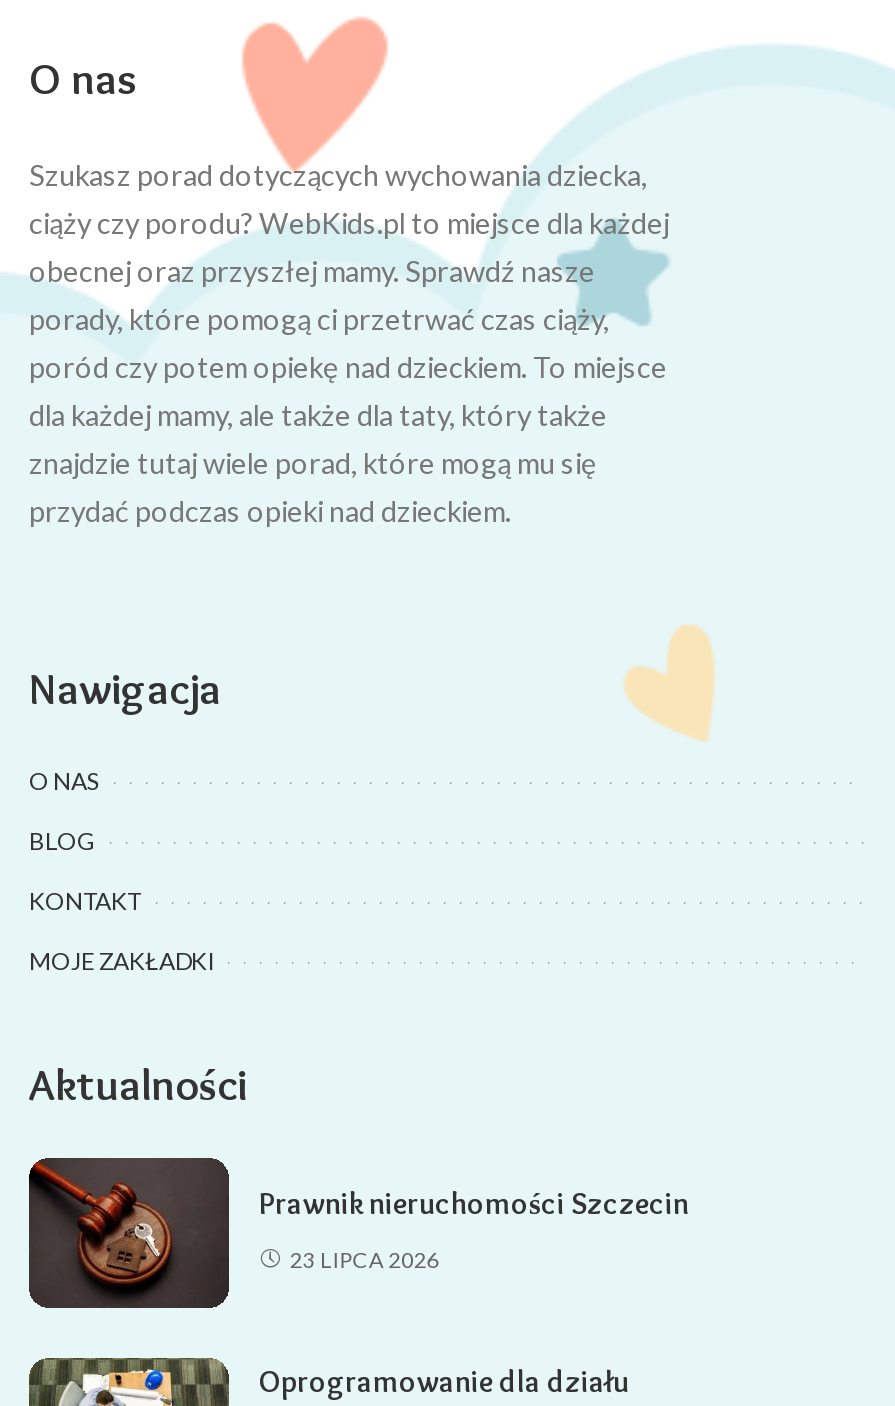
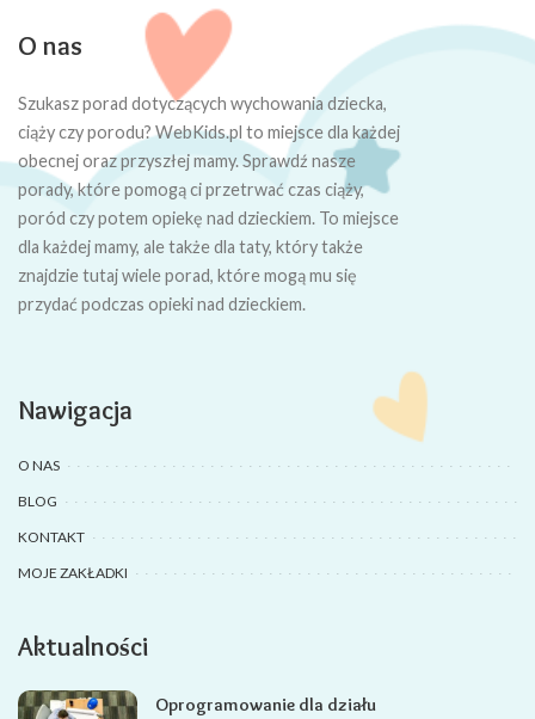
- [image]
- Prawnik nieruchomości Szczecin
- 23 LIPCA 2026
